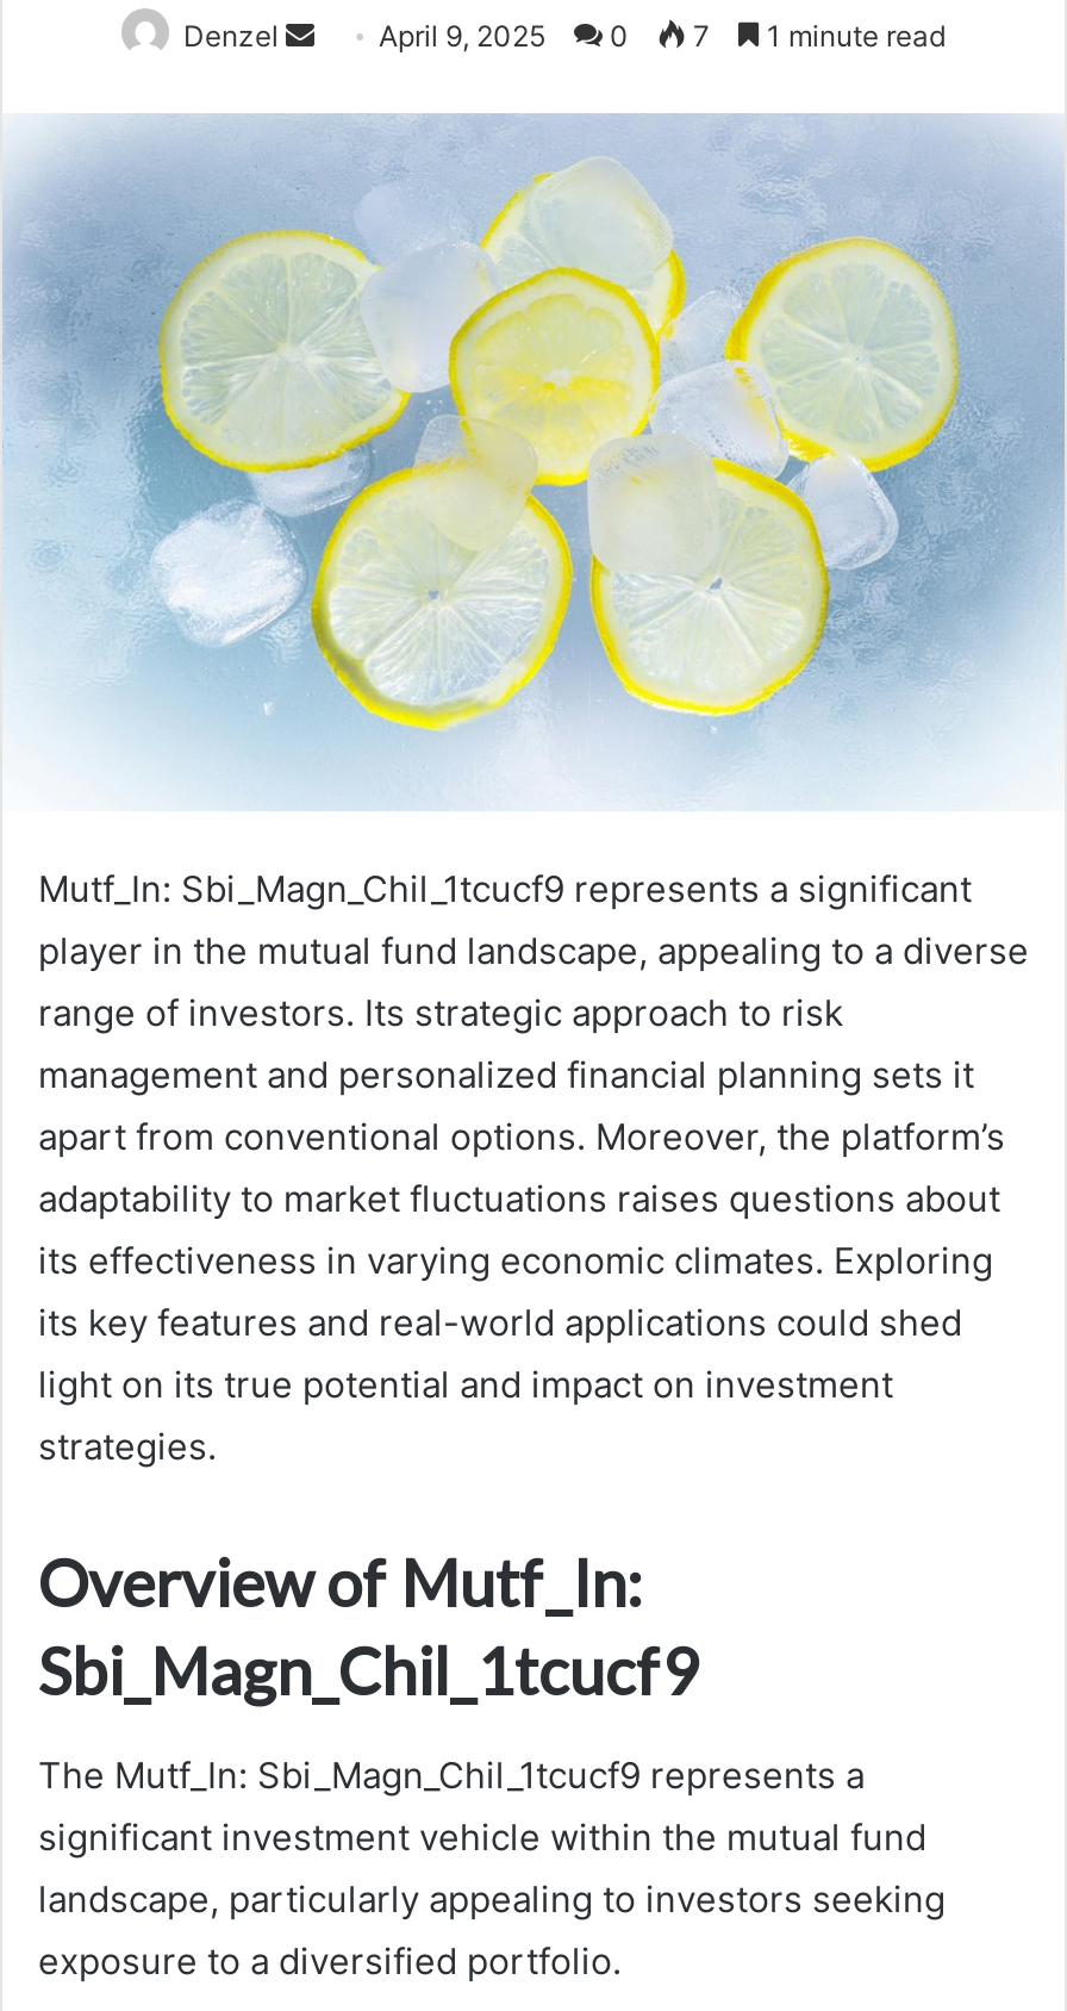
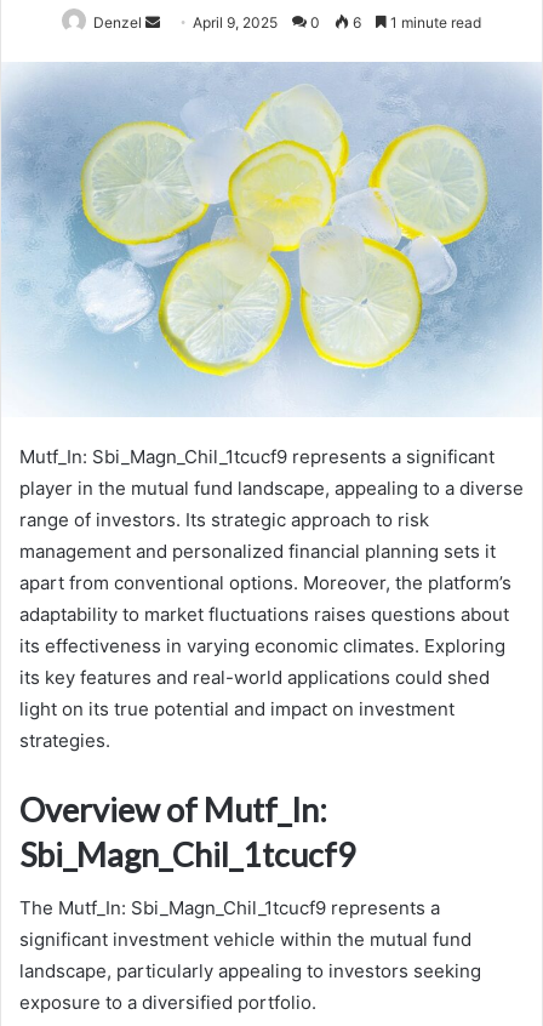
- 7
+ 6
